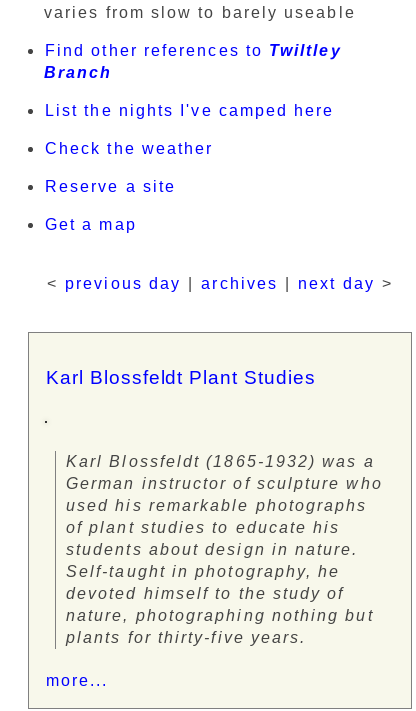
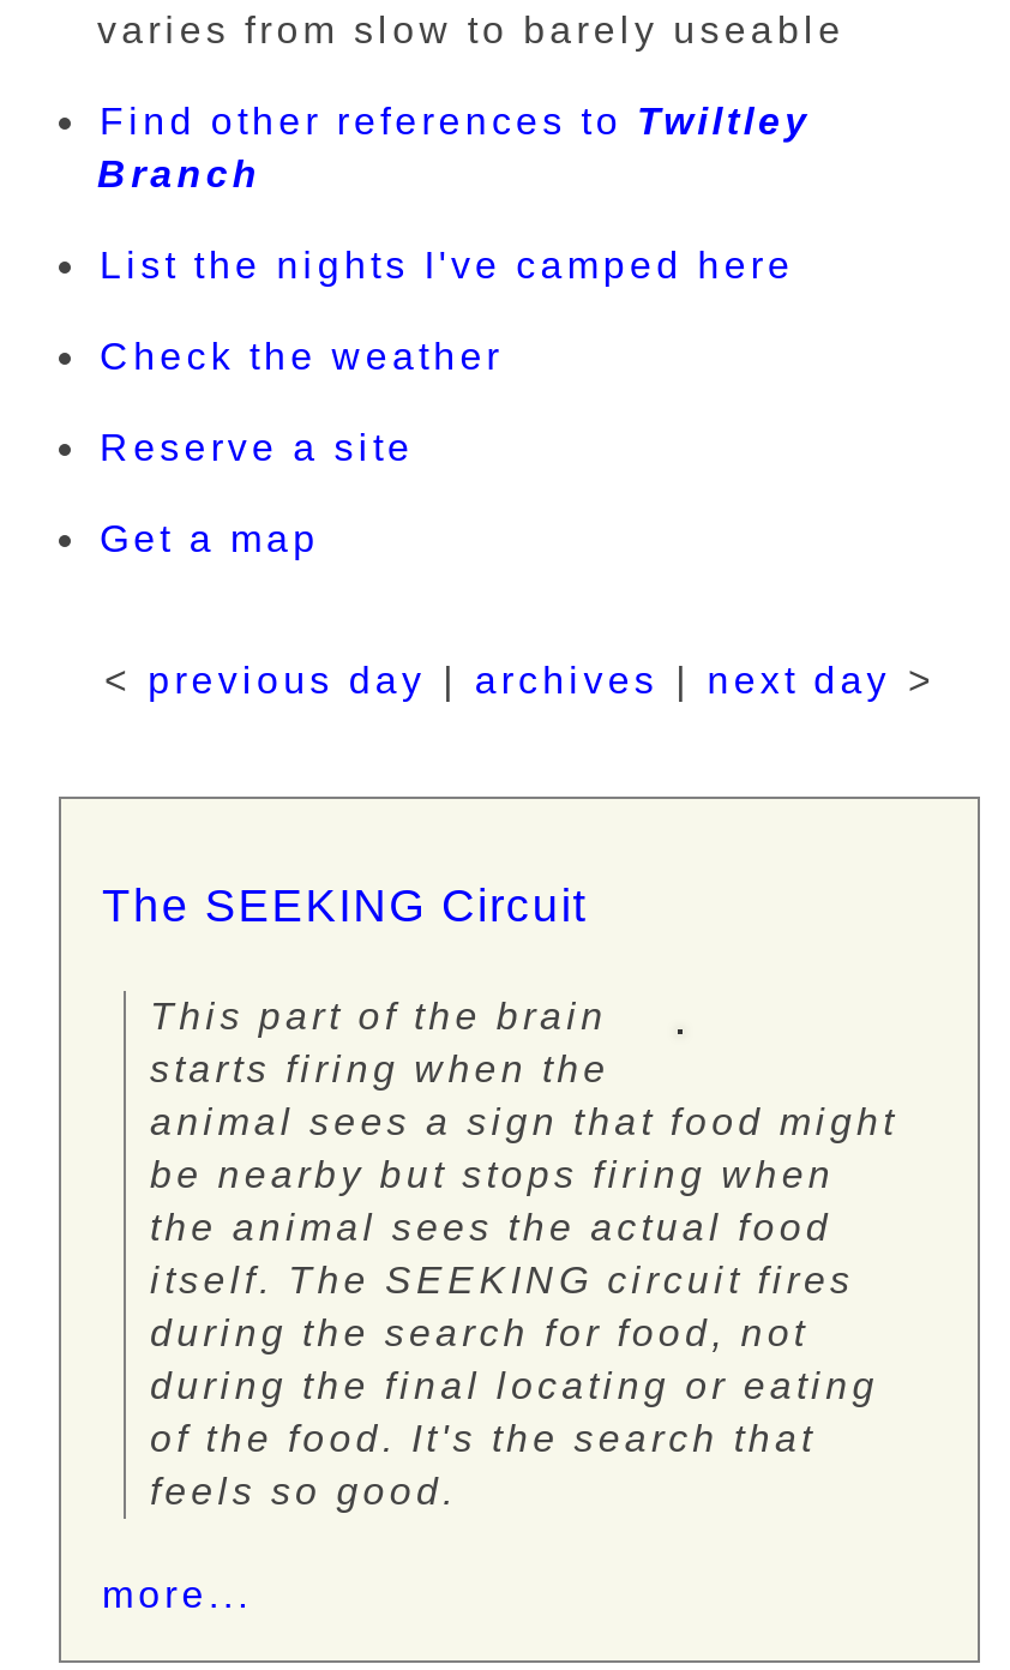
- Karl Blossfeldt Plant Studies
+ The SEEKING Circuit

- Karl Blossfeldt (1865-1932) was a
- German instructor of sculpture who
- used his remarkable photographs
- of plant studies to educate his
- students about design in nature.
- Self-taught in photography, he
- devoted himself to the study of
- nature, photographing nothing but
- plants for thirty-five years.
+ This part of the brain
+ starts firing when the
+ animal sees a sign that food might
+ be nearby but stops firing when
+ the animal sees the actual food
+ itself. The SEEKING circuit fires
+ during the search for food, not
+ during the final locating or eating
+ of the food. It's the search that
+ feels so good.
